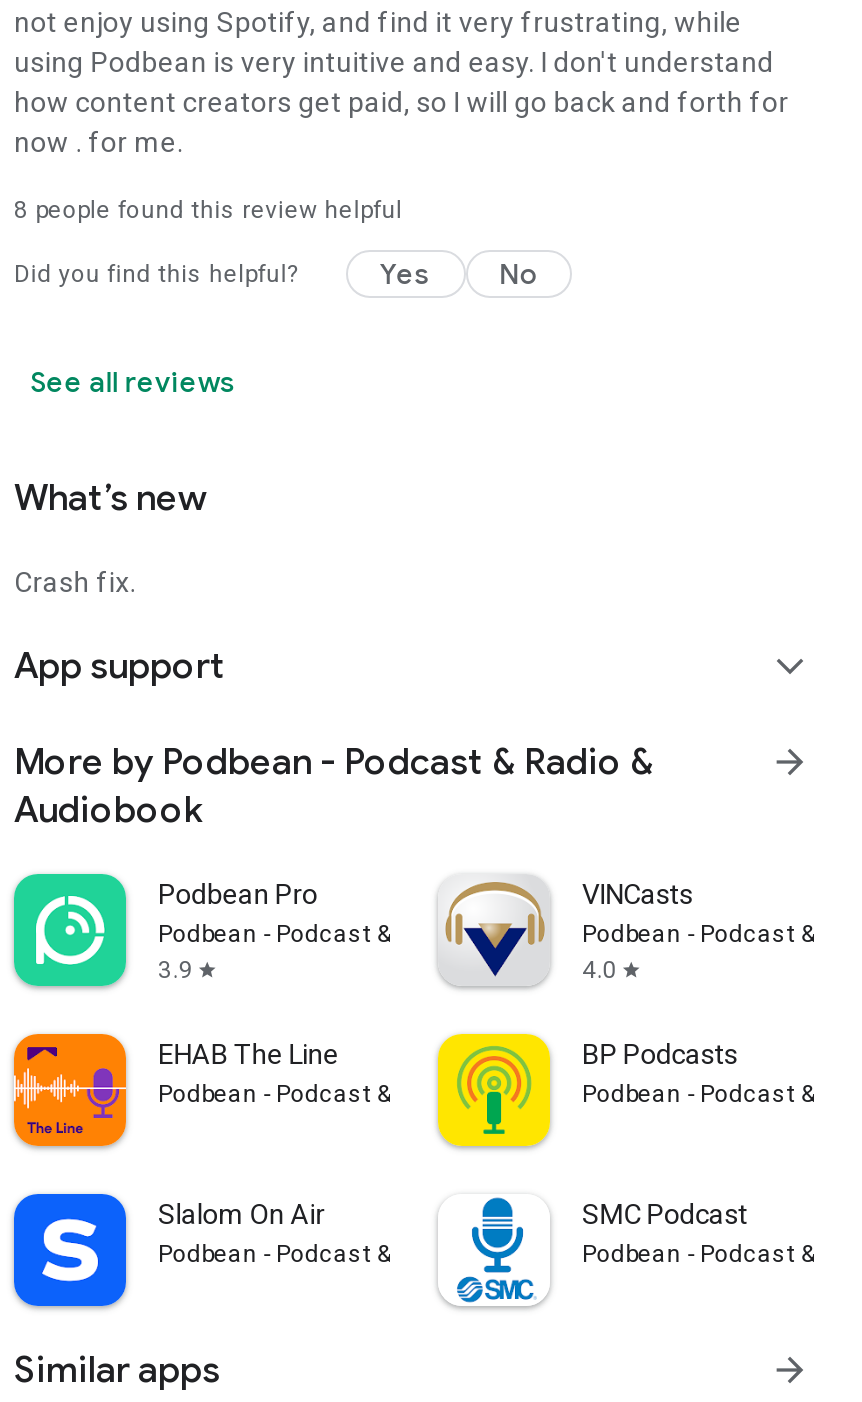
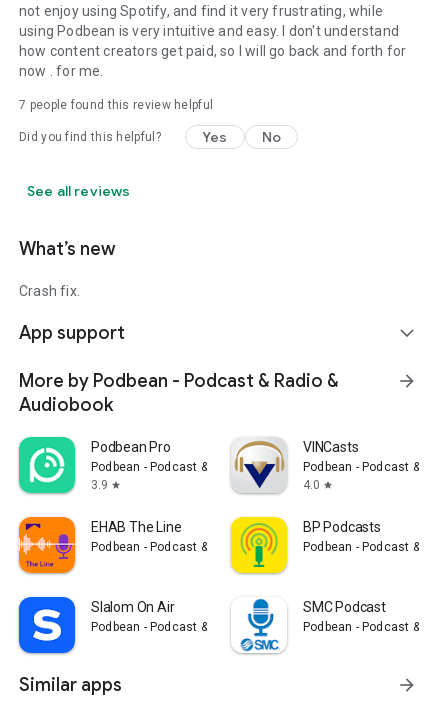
- 8 people found this review helpful
+ 7 people found this review helpful
